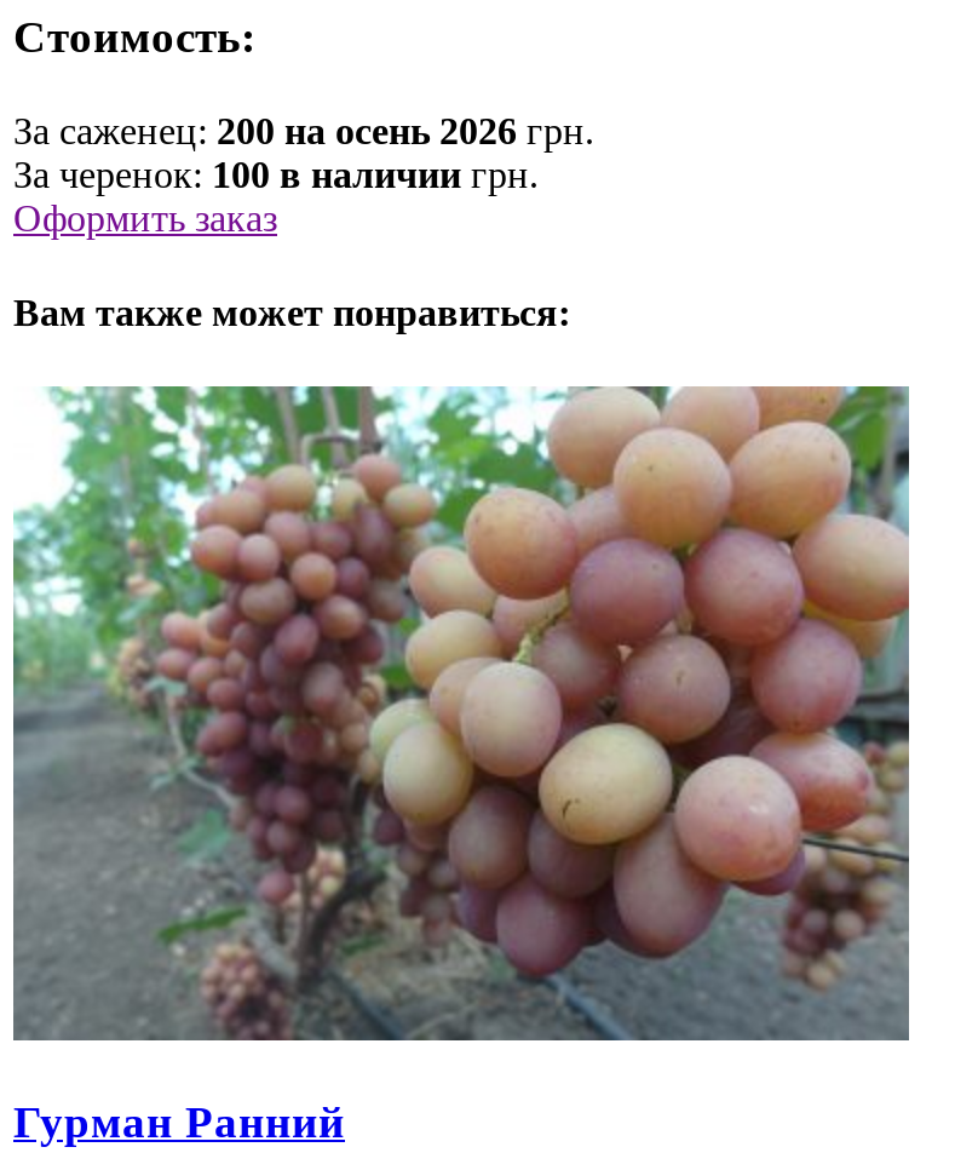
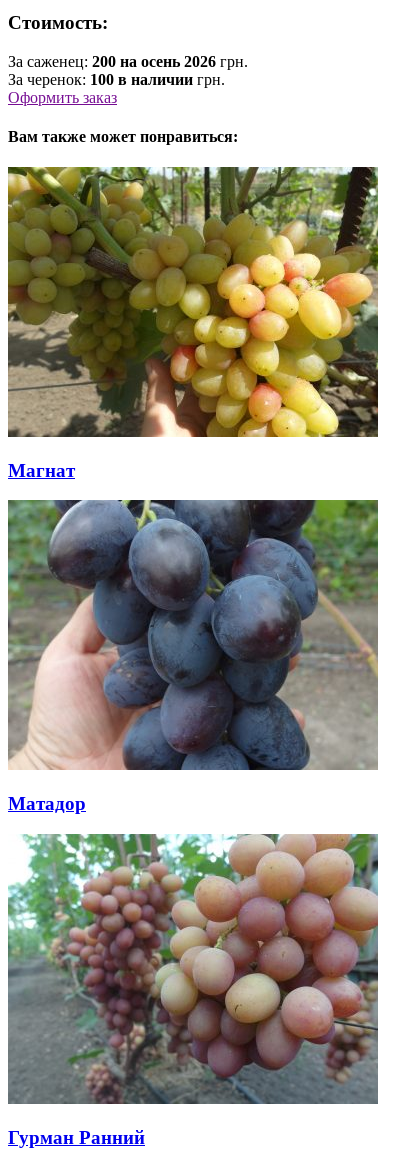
+ [image]
+ Магнат

+ [image]
+ Матадор
